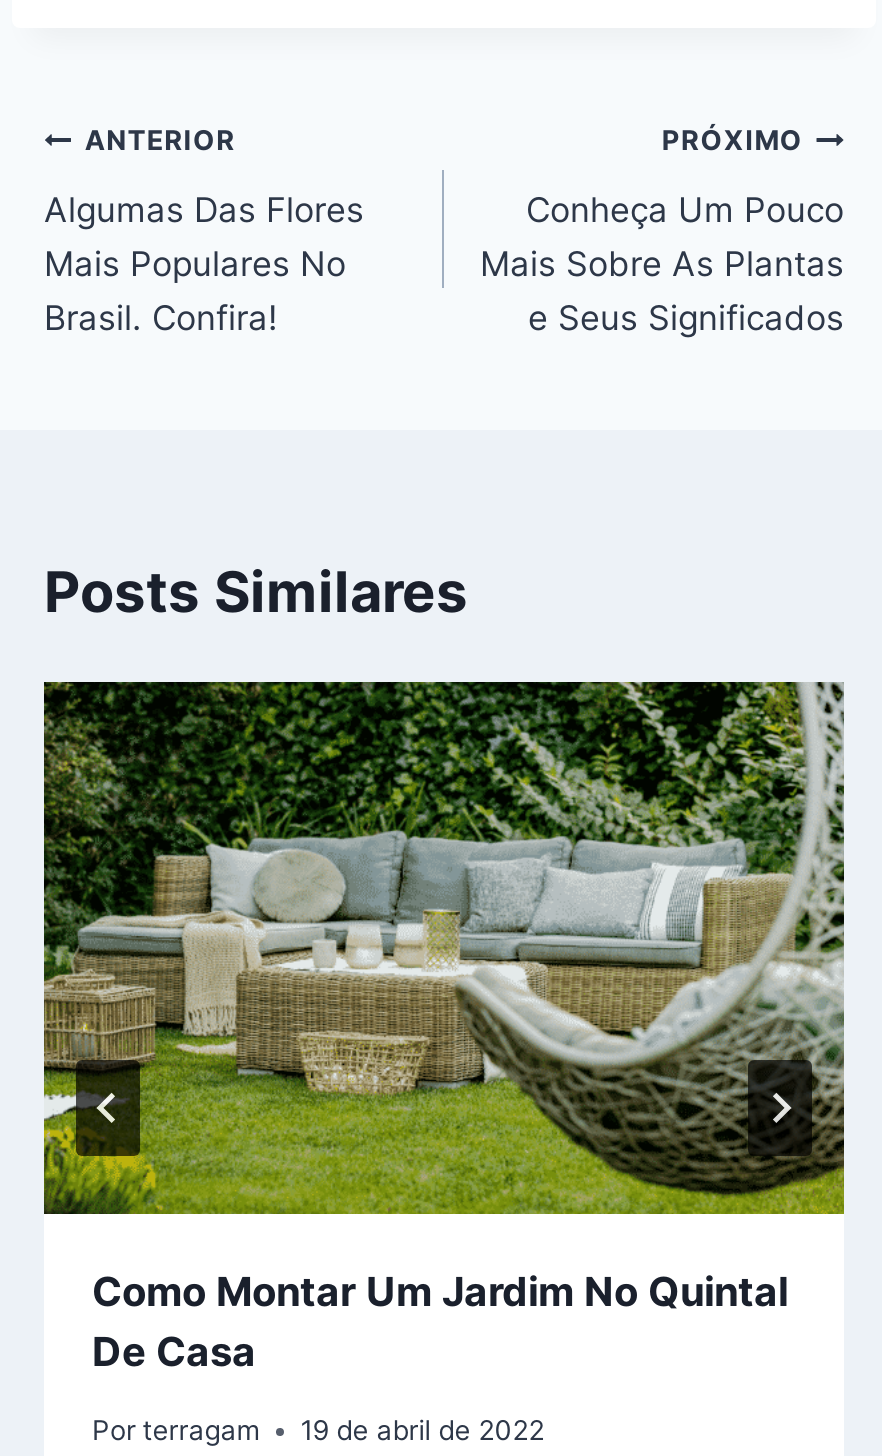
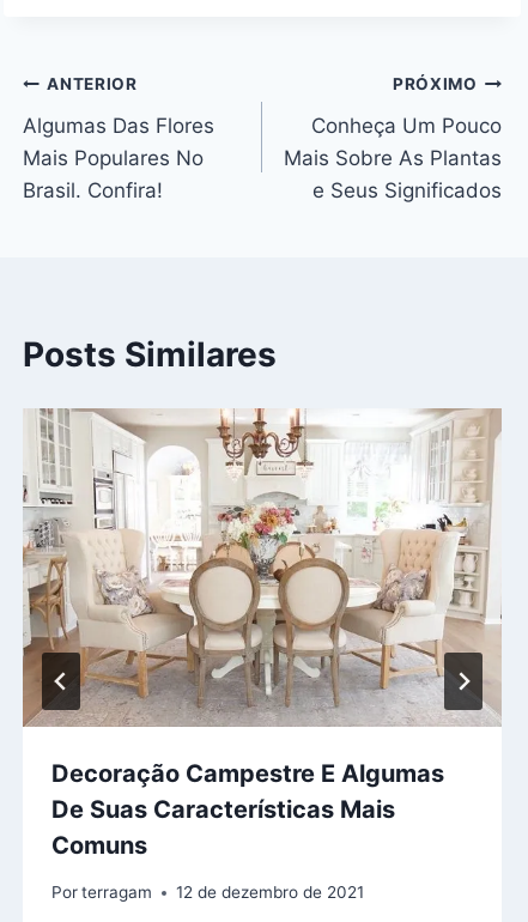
- [image]
- Como Montar Um Jardim No Quintal
- De Casa
+ [image]
+ Decoração Campestre E Algumas
+ De Suas Características Mais
+ Comuns

- 19 de abril de 2022
+ 12 de dezembro de 2021
